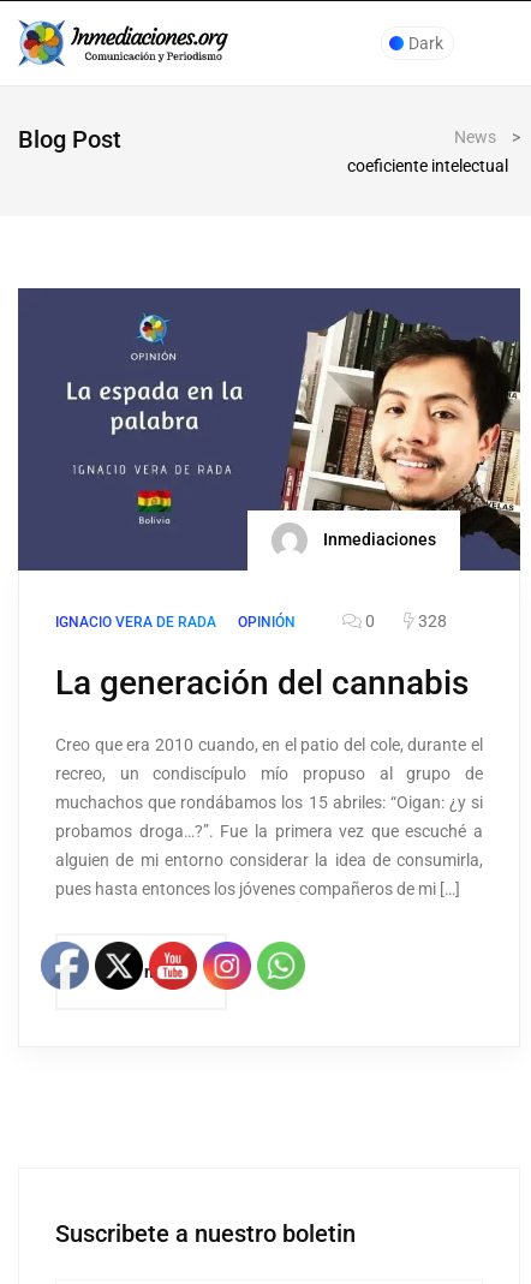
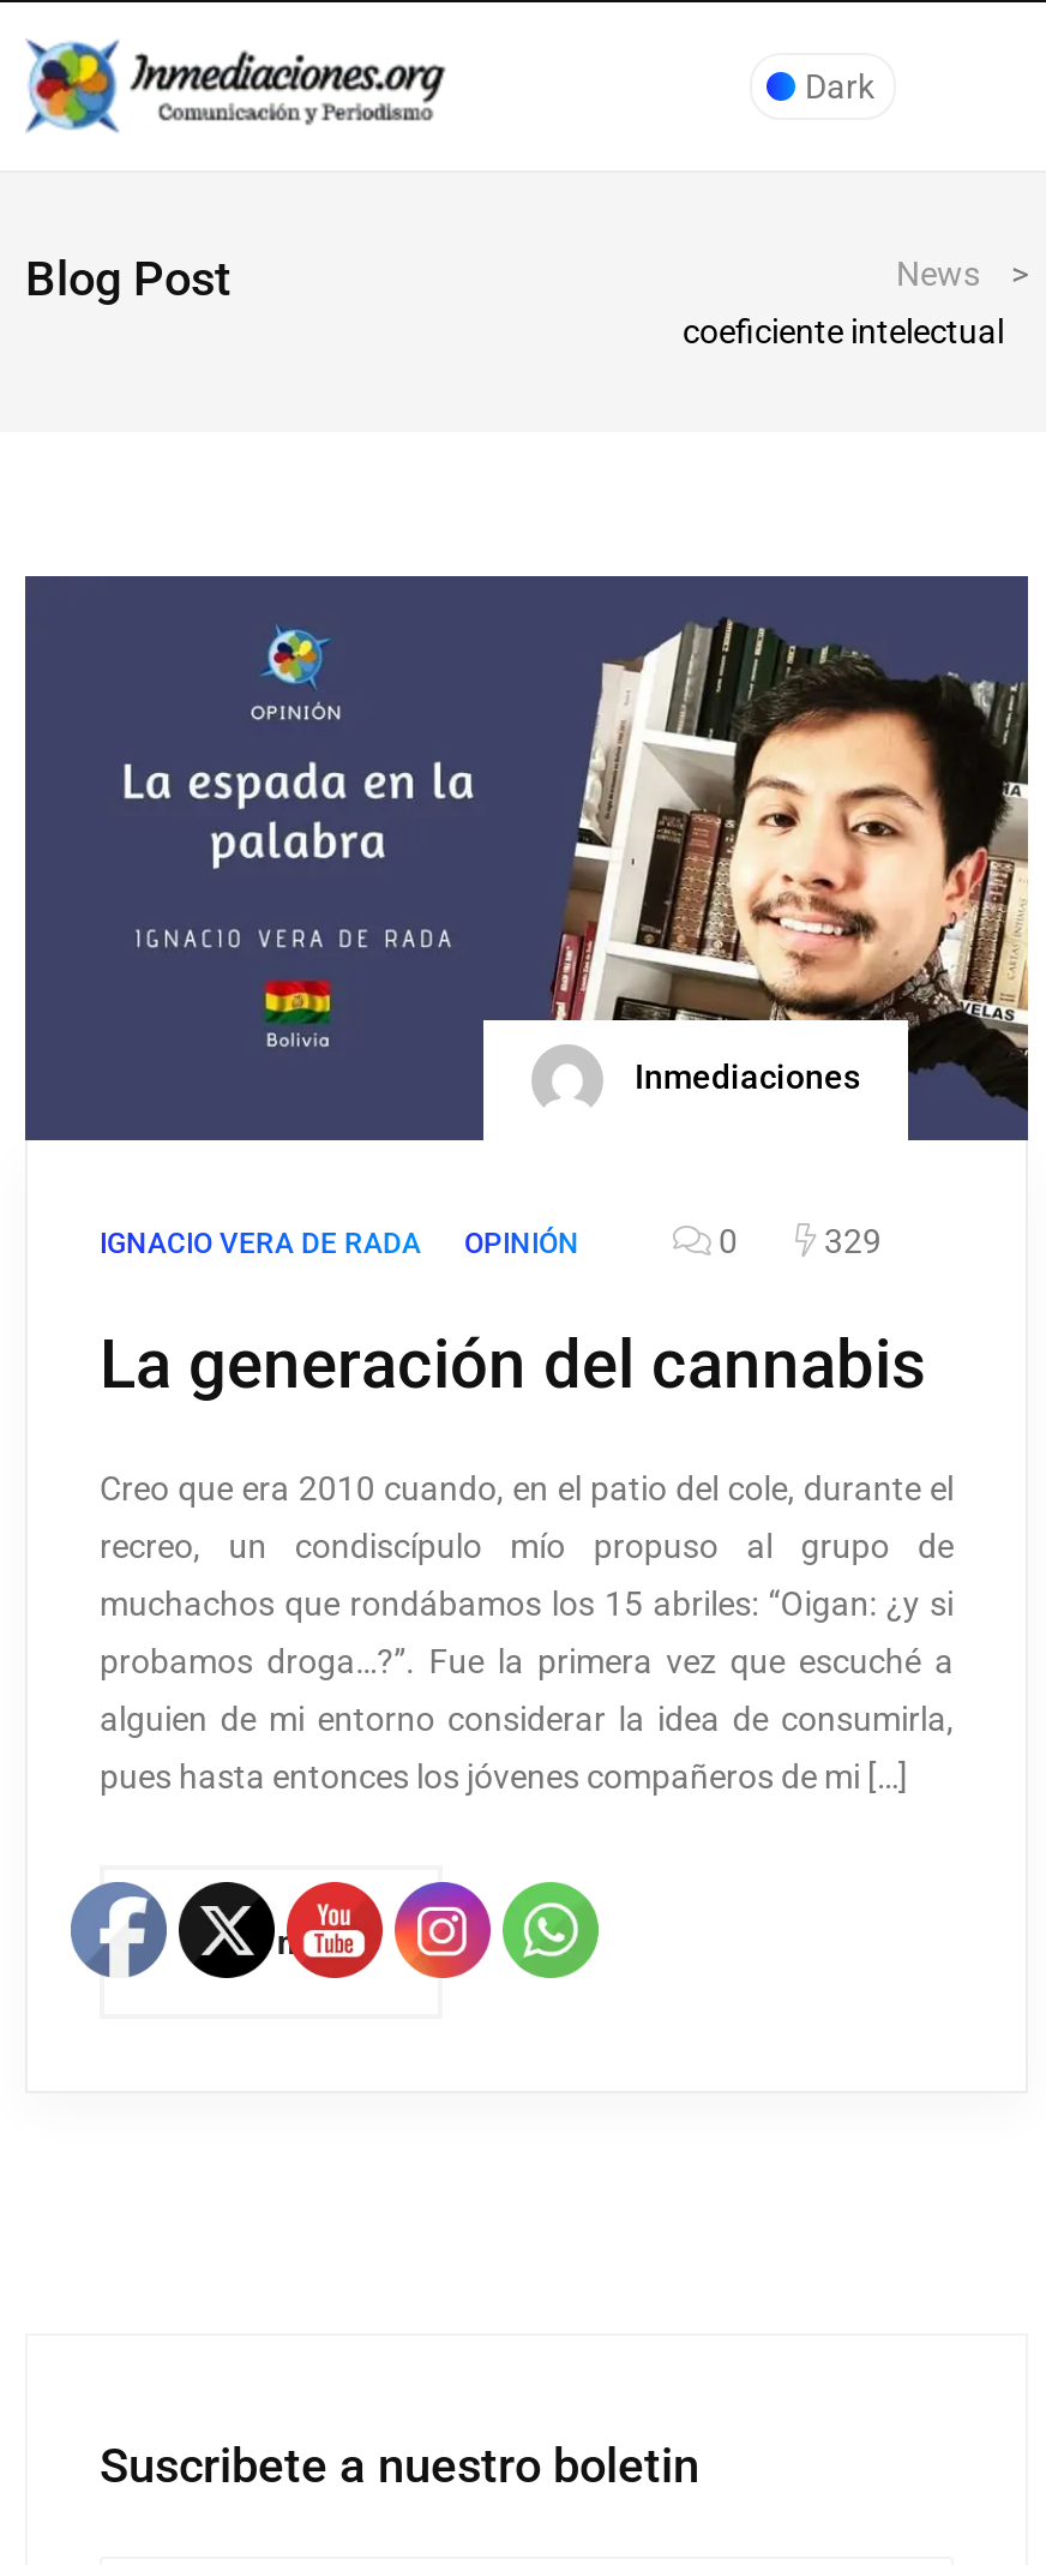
- 328
+ 329
